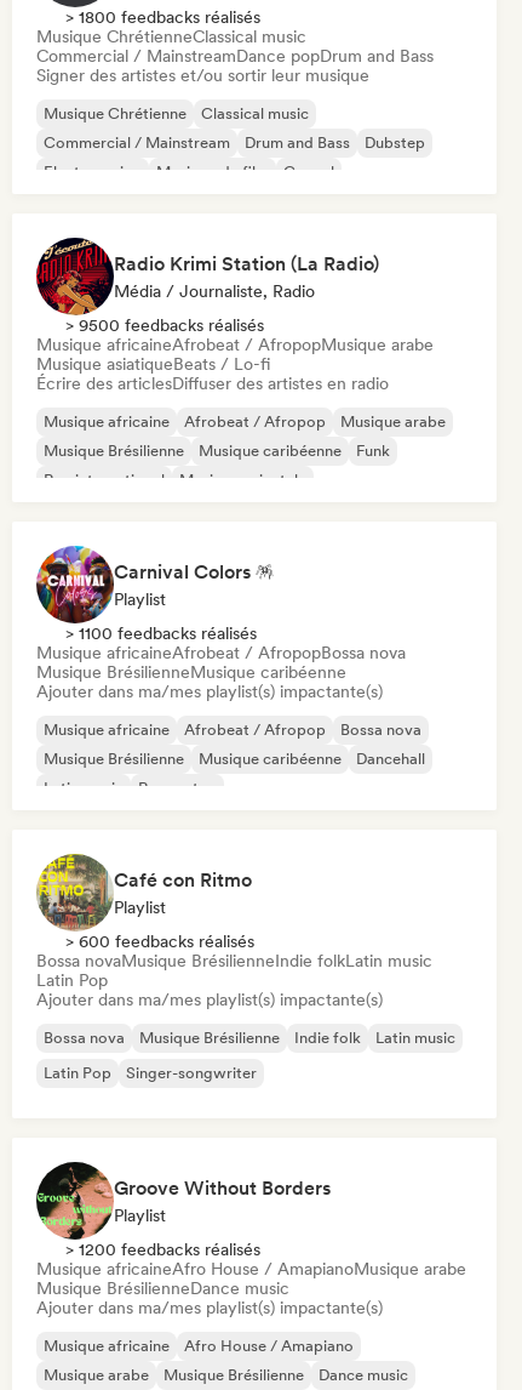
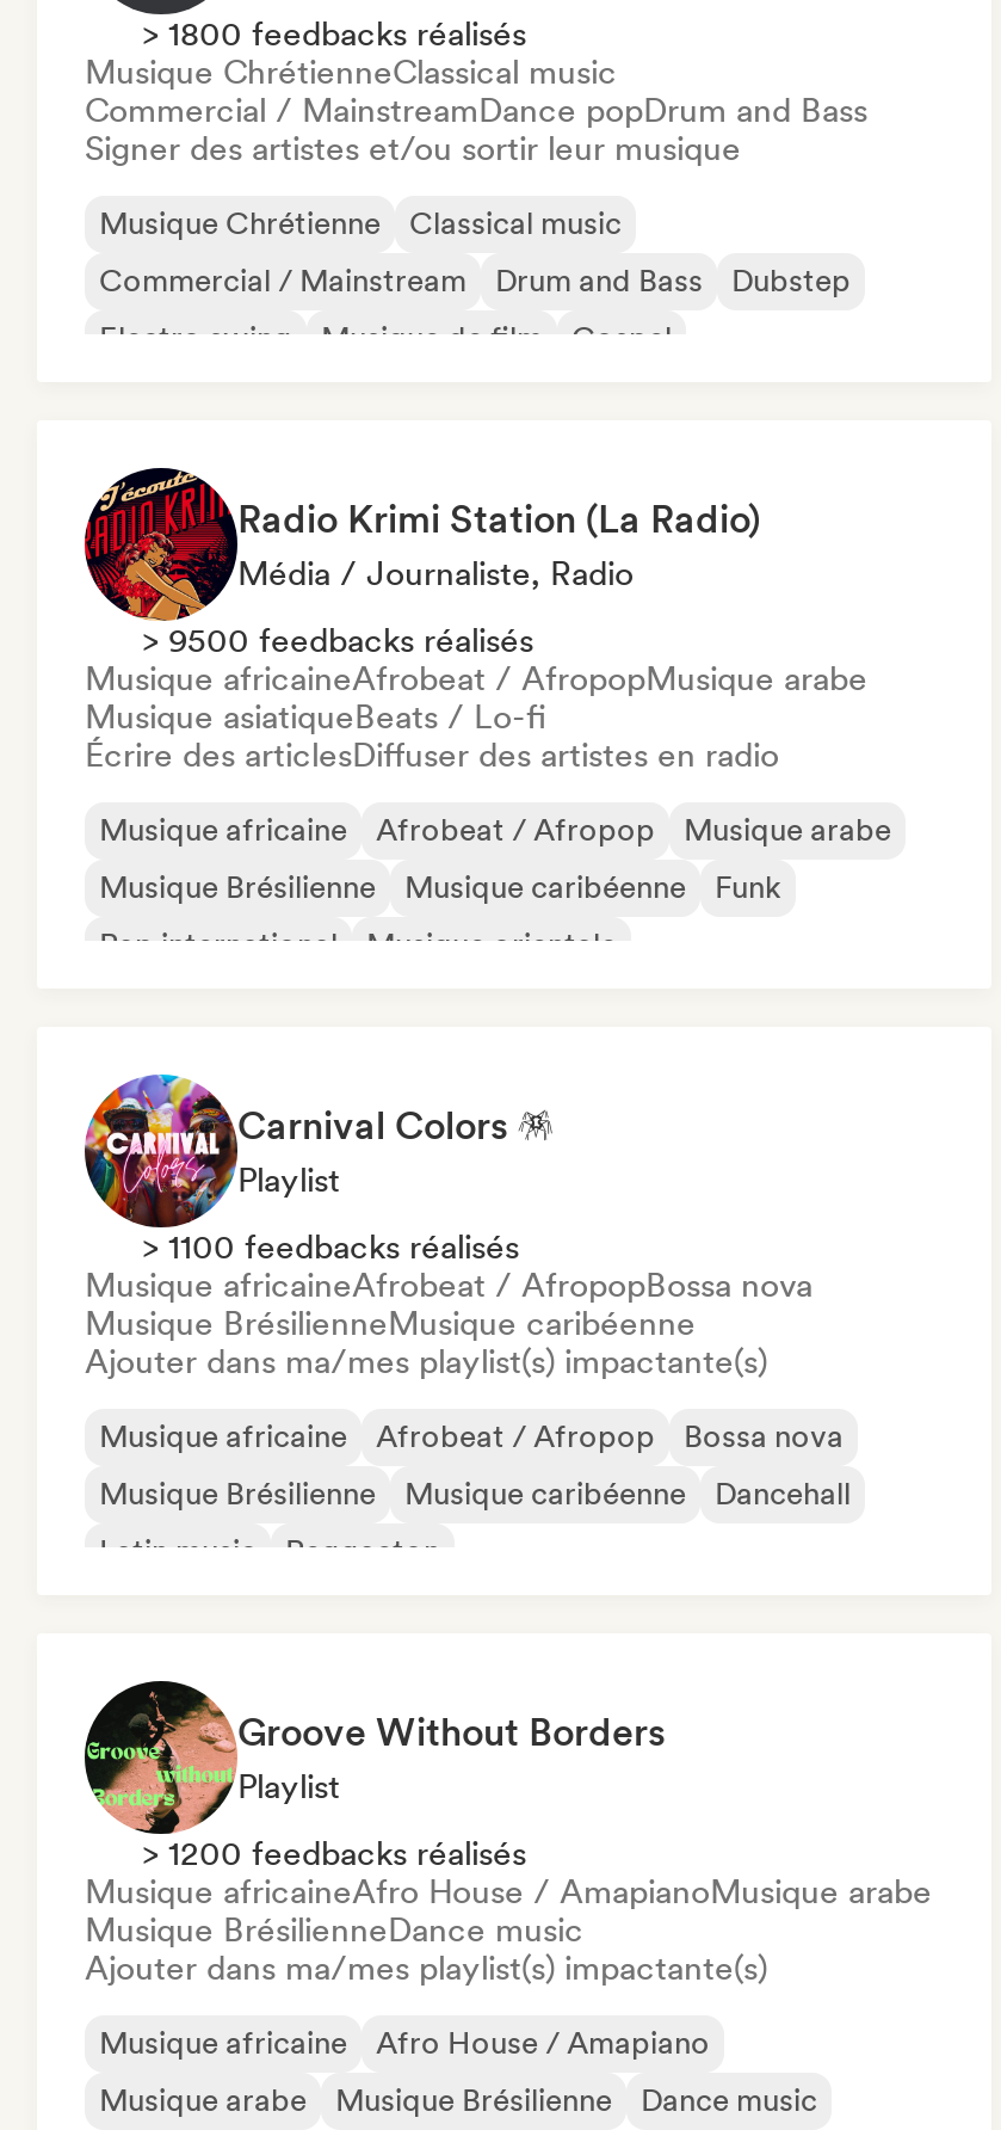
- [image]
- Café con Ritmo
- Playlist
- > 600 feedbacks réalisés
- Bossa novaMusique BrésilienneIndie folkLatin music
- Latin Pop
- Ajouter dans ma/mes playlist(s) impactante(s)
- Bossa nova
- Musique Brésilienne
- Indie folk
- Latin music
- Latin Pop
- Singer-songwriter
